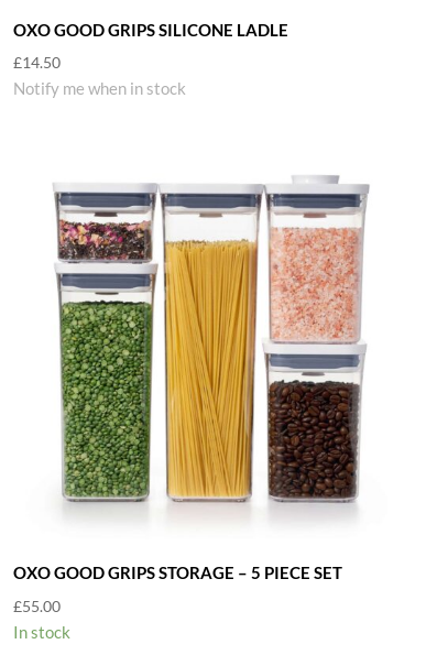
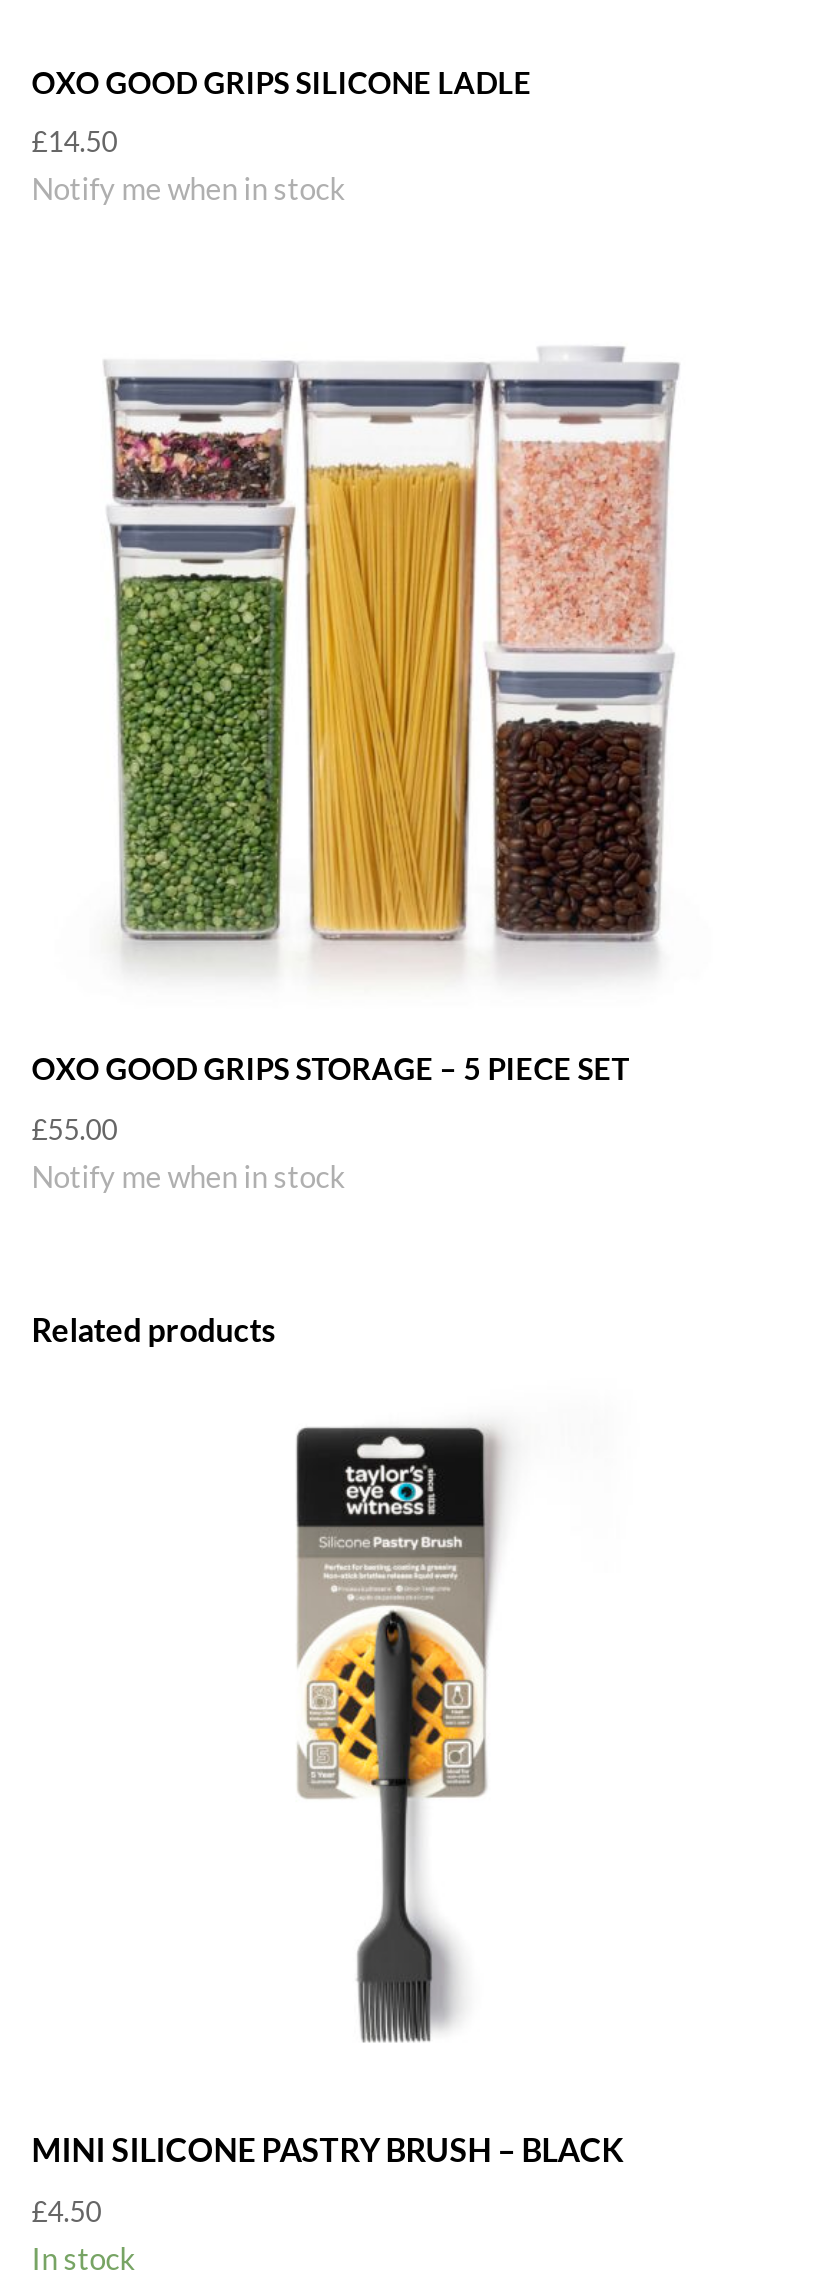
+ Notify me when in stock

+ Related products

+ MINI SILICONE PASTRY BRUSH – BLACK
+ £4.50

+ [image]
